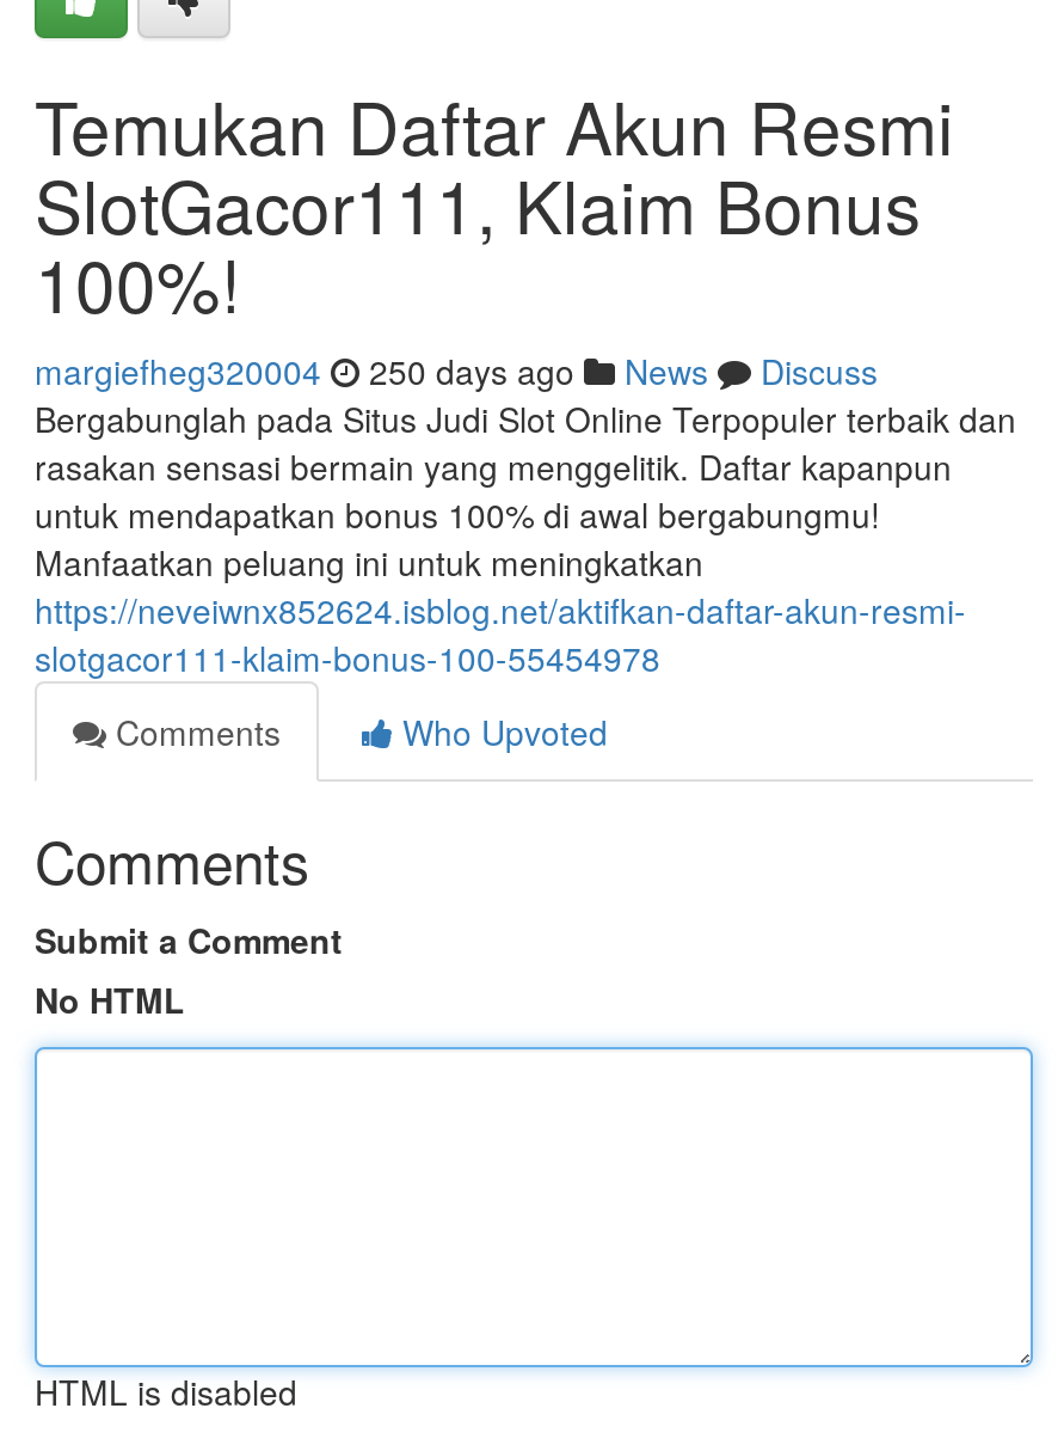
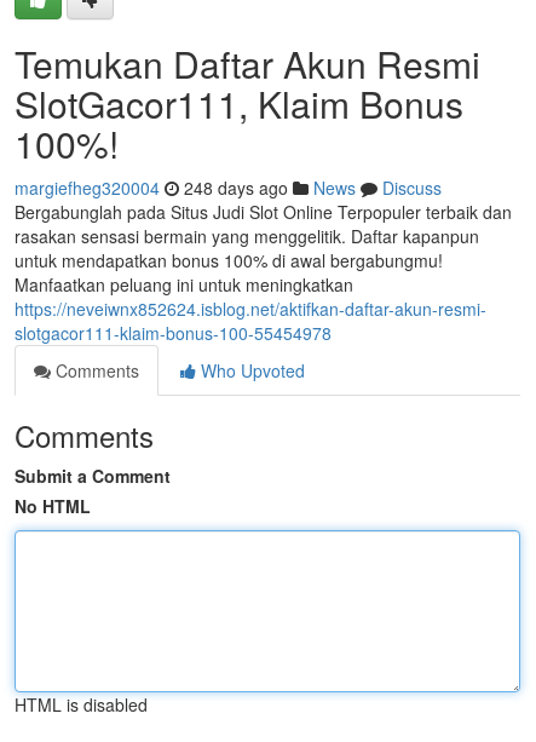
- margiefheg320004 250 days ago News Discuss
+ margiefheg320004 248 days ago News Discuss
